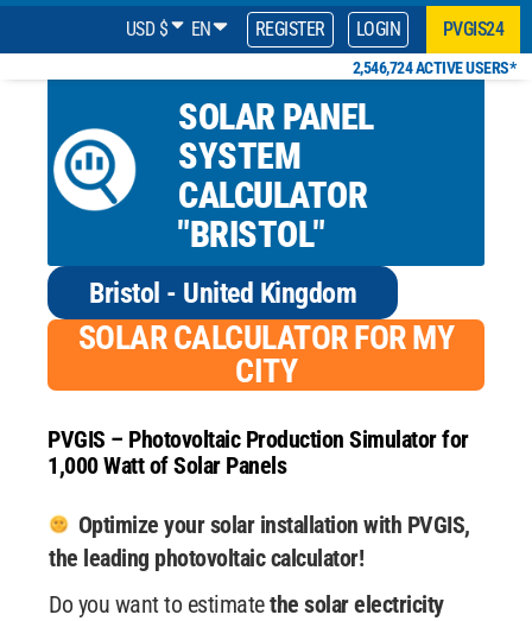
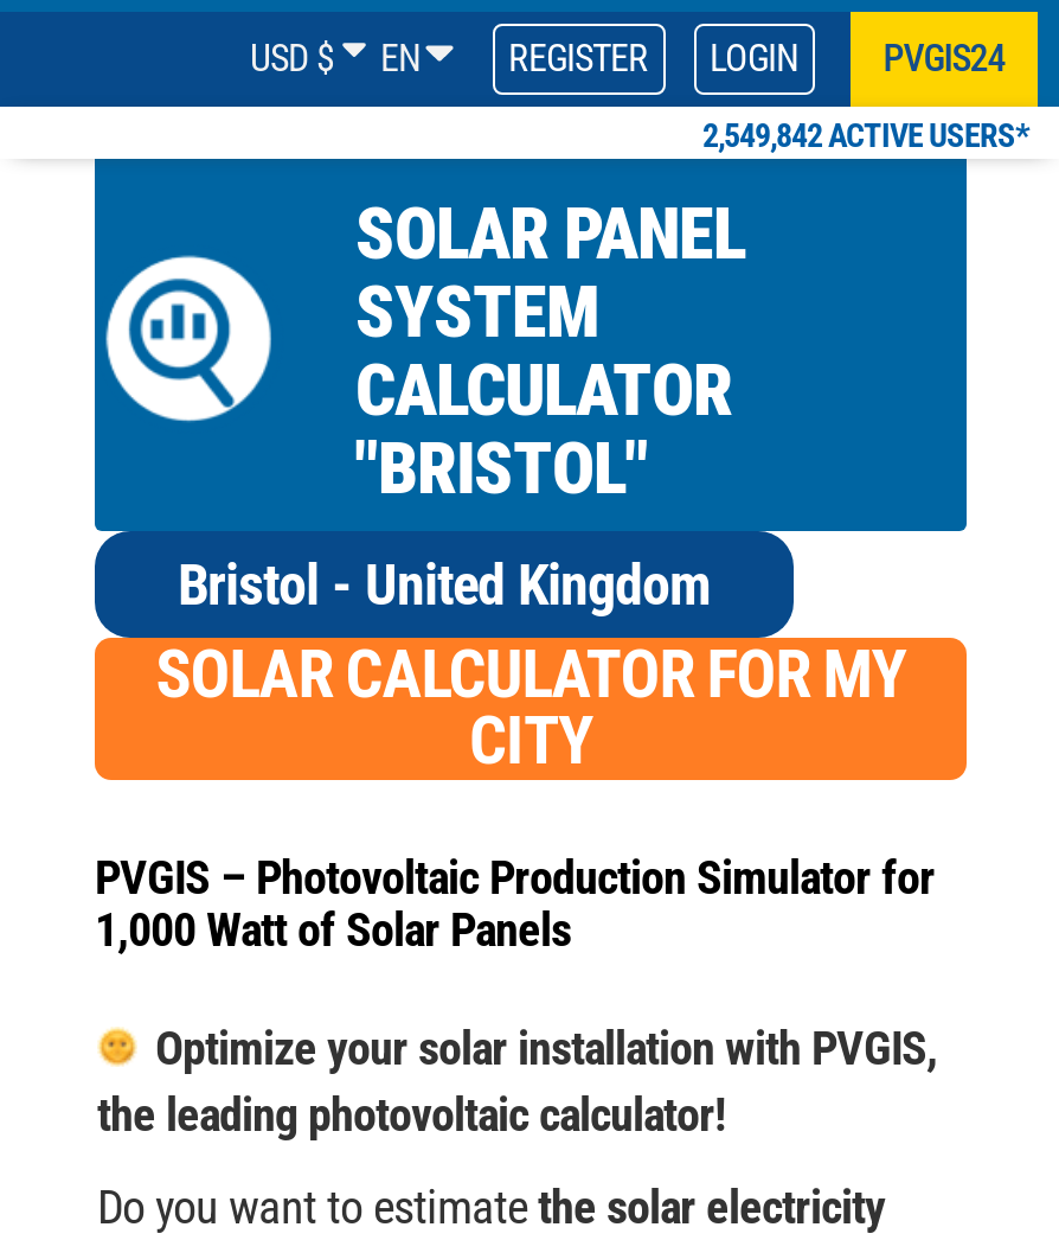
- 2,546,724 ACTIVE USERS*
+ 2,549,842 ACTIVE USERS*
